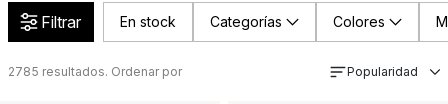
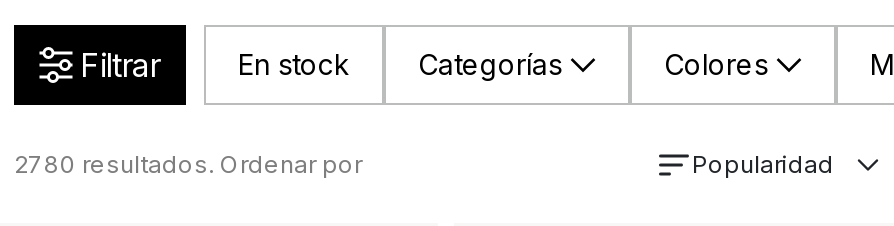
- 2785 resultados. Ordenar por
+ 2780 resultados. Ordenar por
